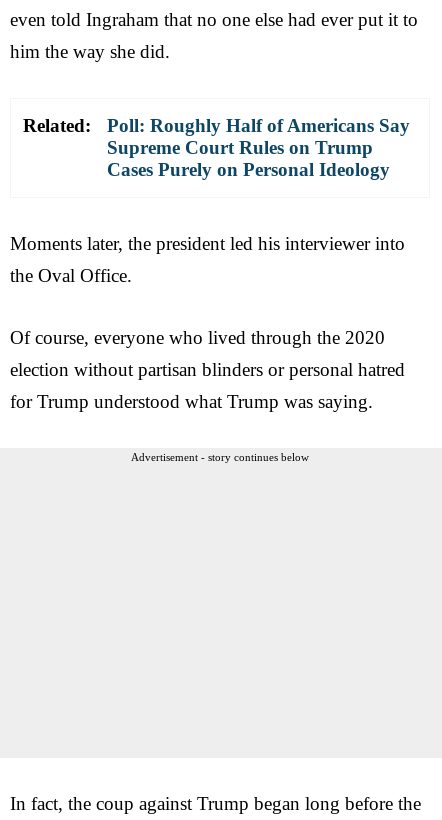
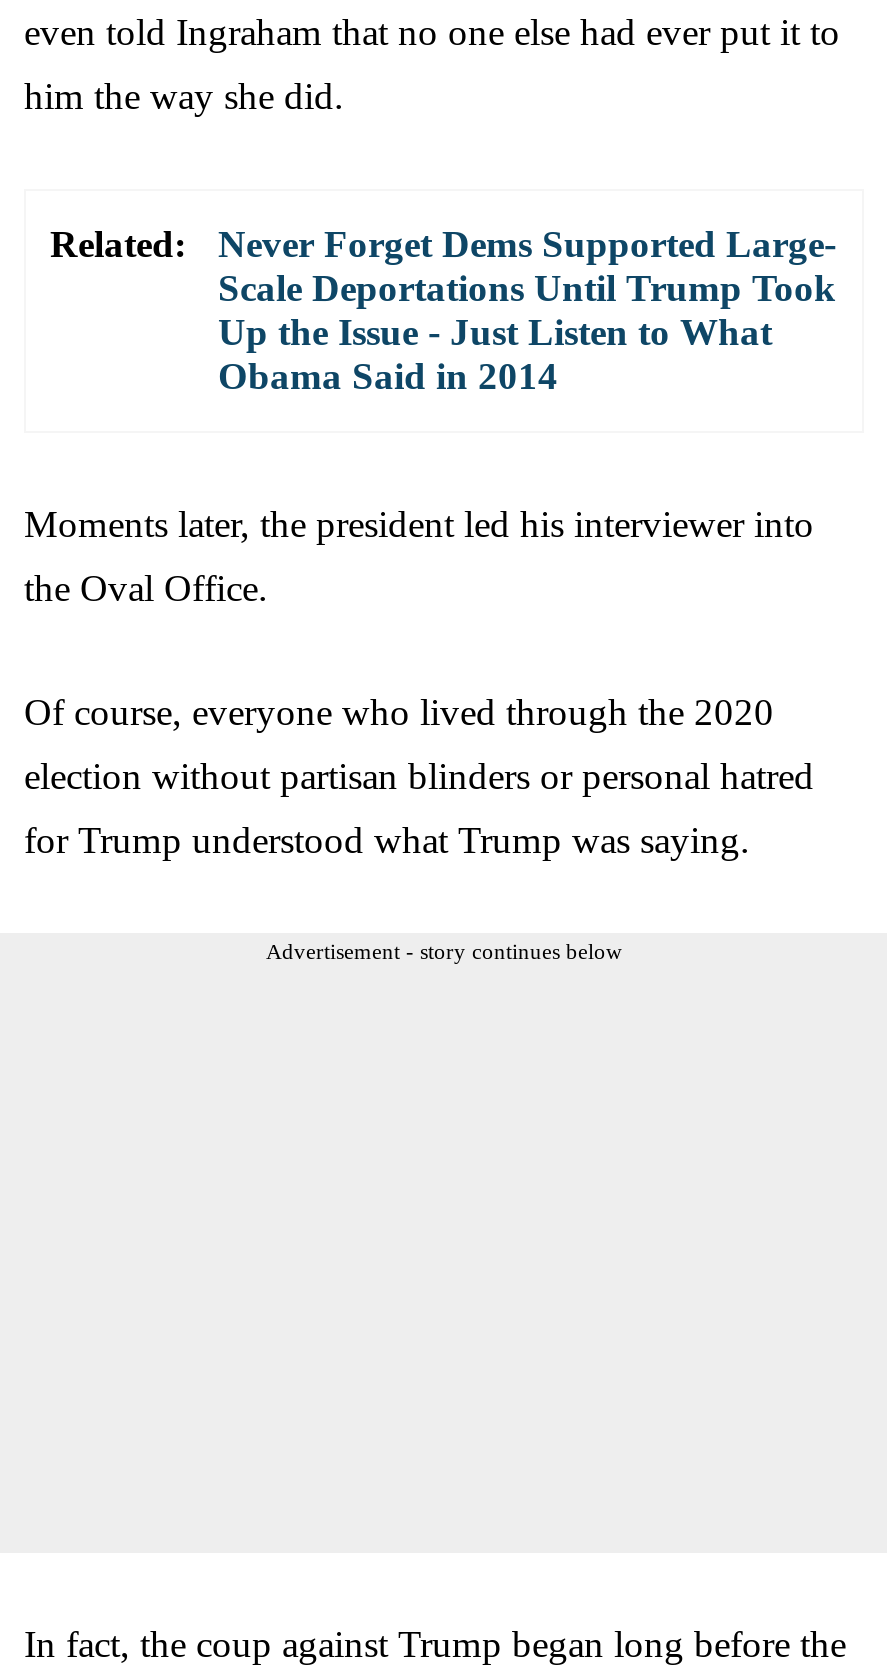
- Poll: Roughly Half of Americans Say
- Supreme Court Rules on Trump
- Cases Purely on Personal Ideology
+ Never Forget Dems Supported Large-
+ Scale Deportations Until Trump Took
+ Up the Issue - Just Listen to What
+ Obama Said in 2014
